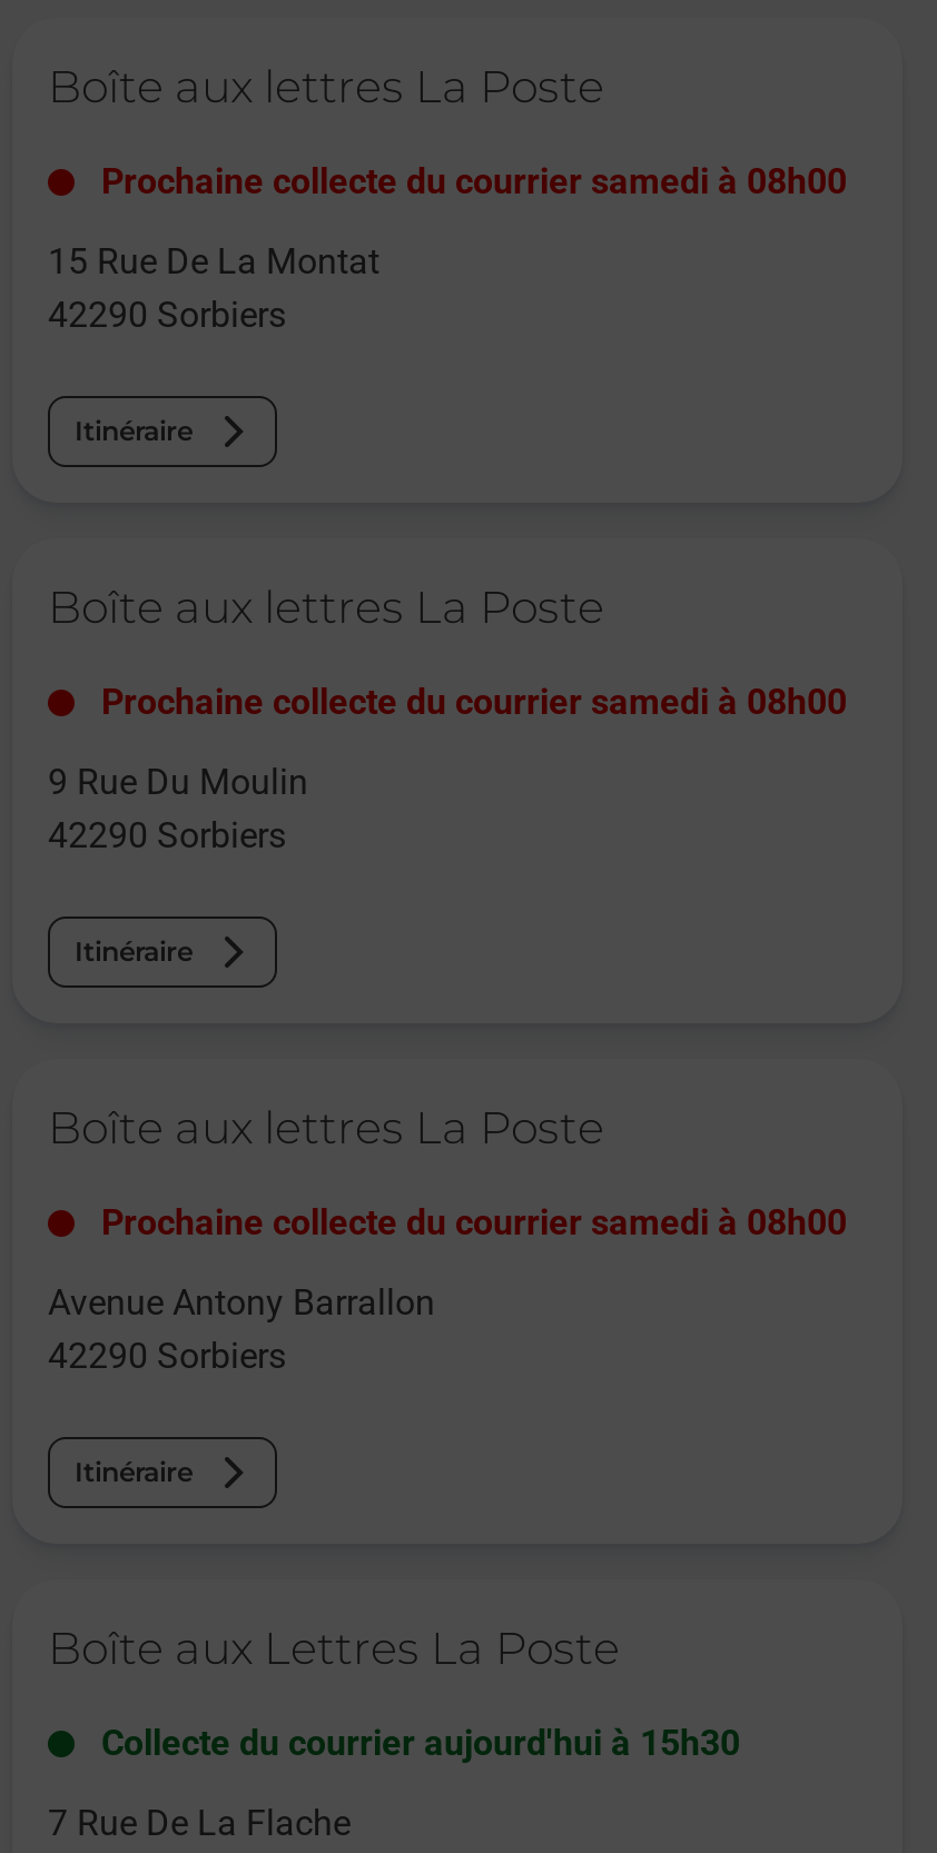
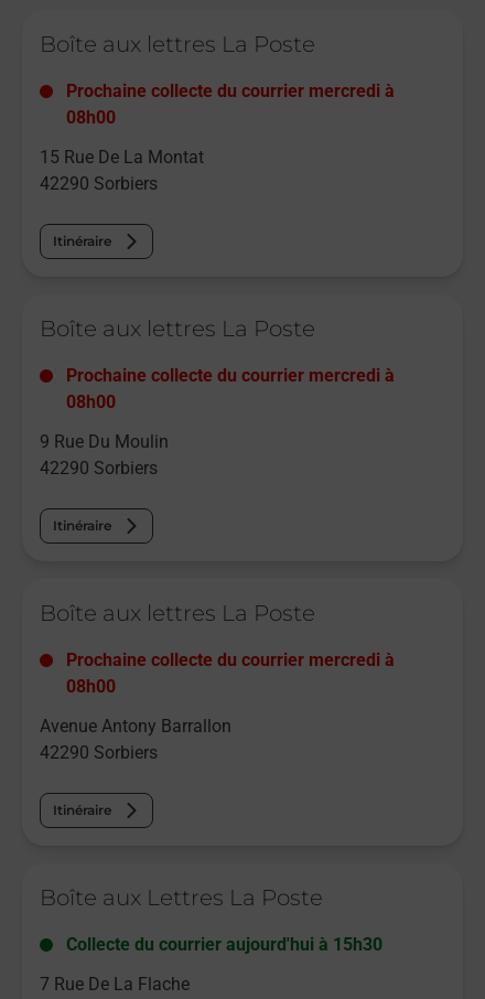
- Prochaine collecte du courrier samedi à 08h00
+ Prochaine collecte du courrier mercredi à
+ 08h00

- Prochaine collecte du courrier samedi à 08h00
+ Prochaine collecte du courrier mercredi à
+ 08h00

- Prochaine collecte du courrier samedi à 08h00
+ Prochaine collecte du courrier mercredi à
+ 08h00
